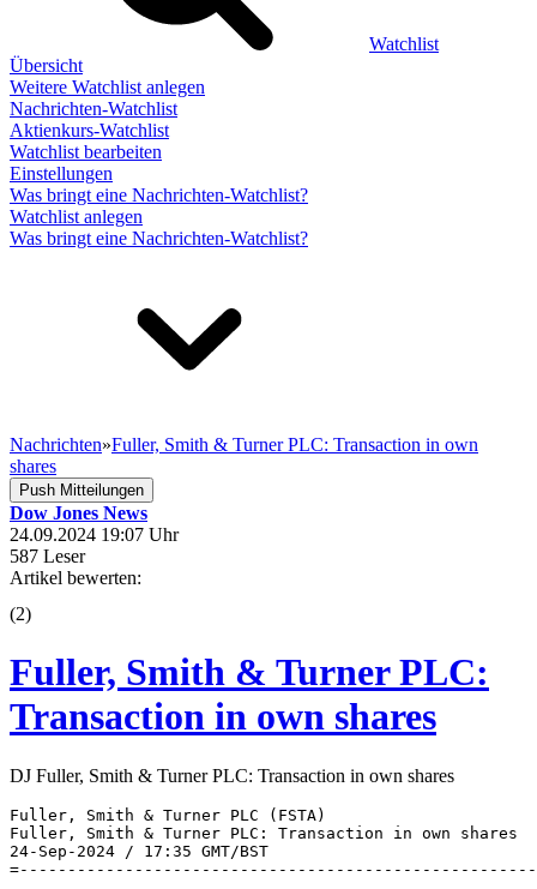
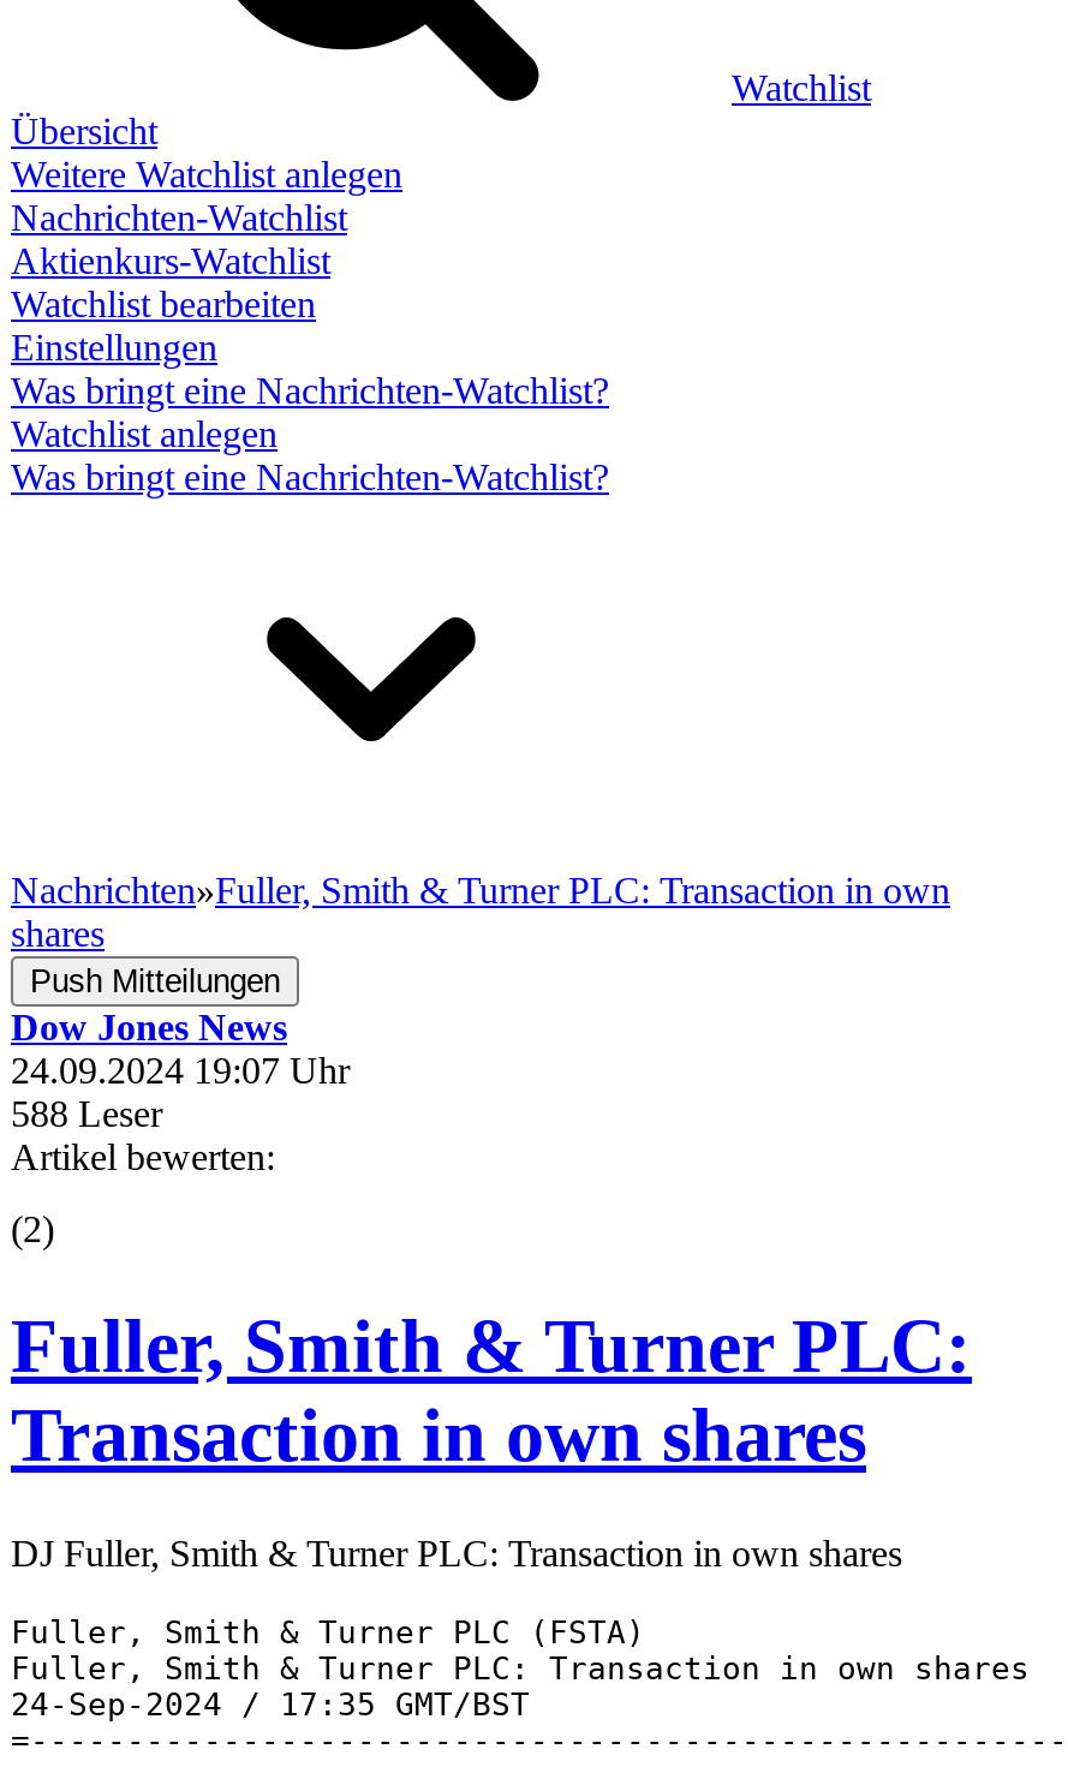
- 587 Leser
+ 588 Leser
